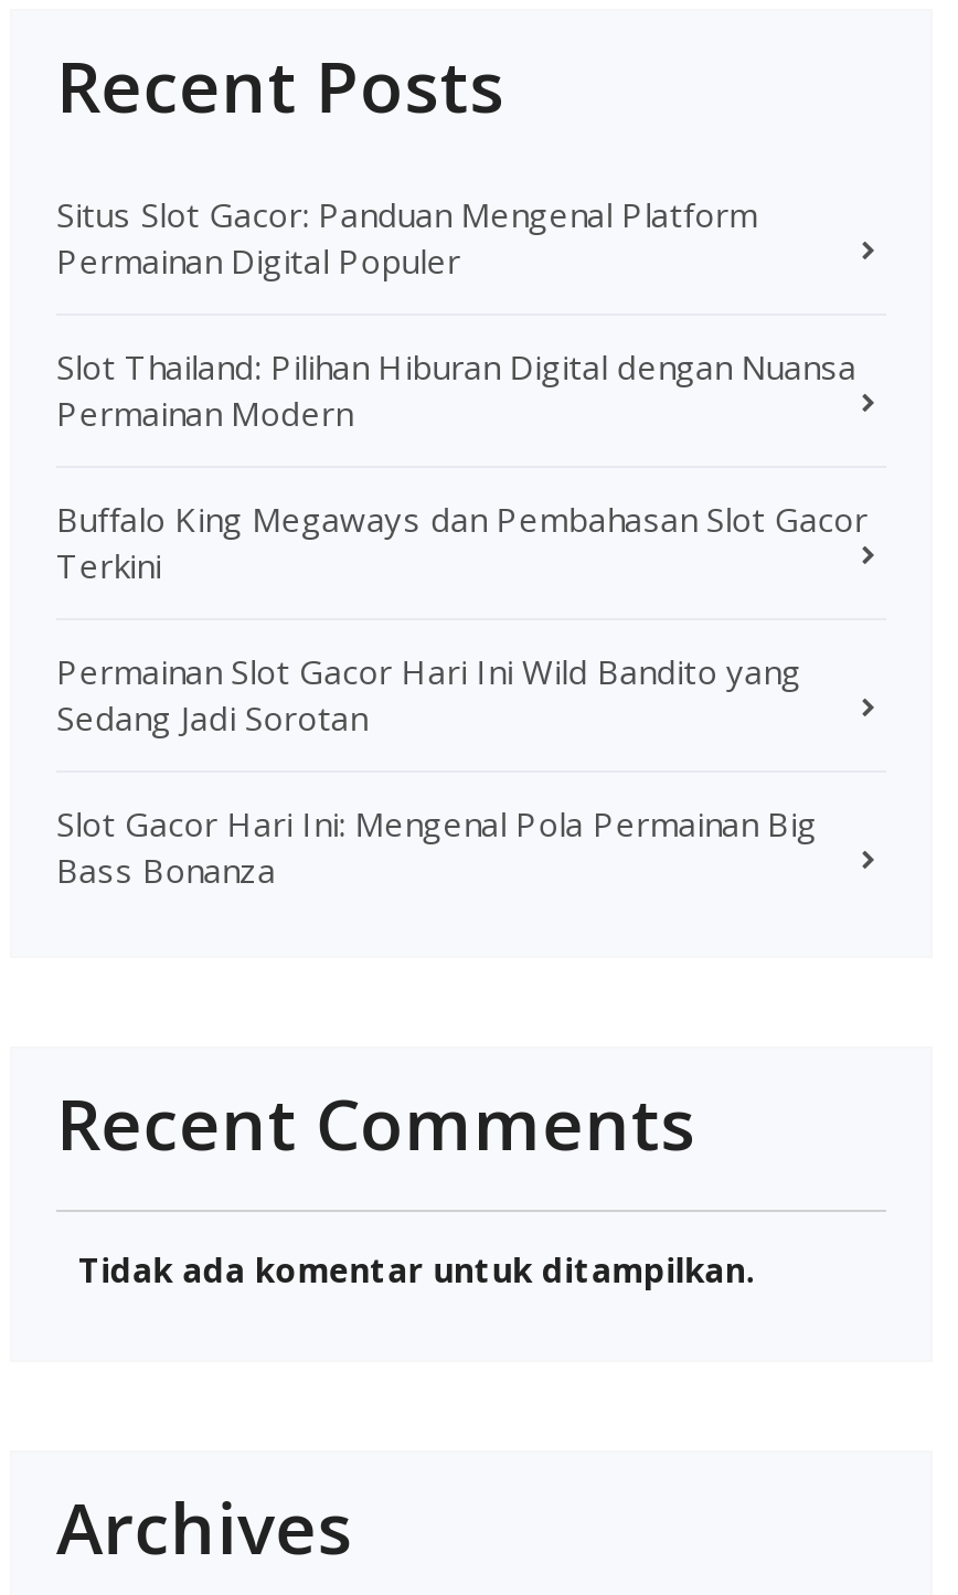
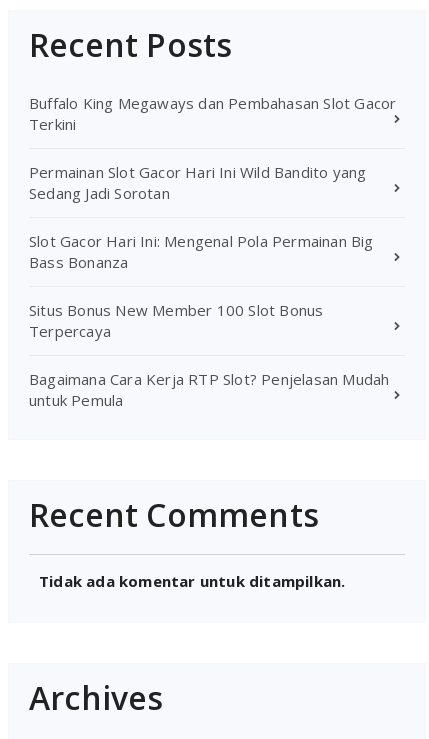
- Situs Slot Gacor: Panduan Mengenal Platform
- Permainan Digital Populer
- Slot Thailand: Pilihan Hiburan Digital dengan Nuansa
- Permainan Modern

moved up: Buffalo King Megaways dan Pembahasan Slot Gacor | Terkini | Permainan Slot Gacor Hari Ini Wild Bandito yang | Sedang Jadi Sorotan | Slot Gacor Hari Ini: Mengenal Pola Permainan Big | Bass Bonanza

+ Situs Bonus New Member 100 Slot Bonus
+ Terpercaya
+ Bagaimana Cara Kerja RTP Slot? Penjelasan Mudah
+ untuk Pemula
